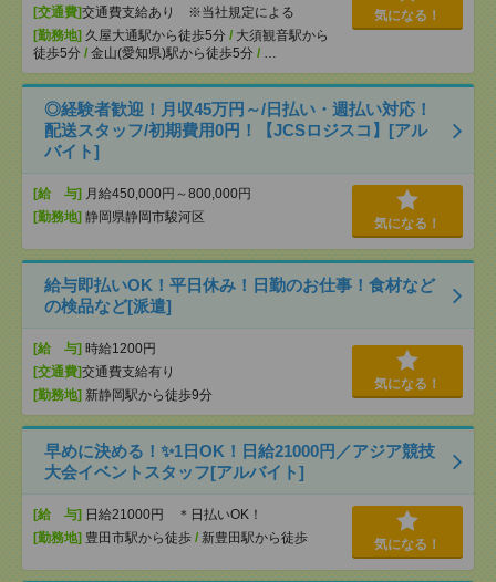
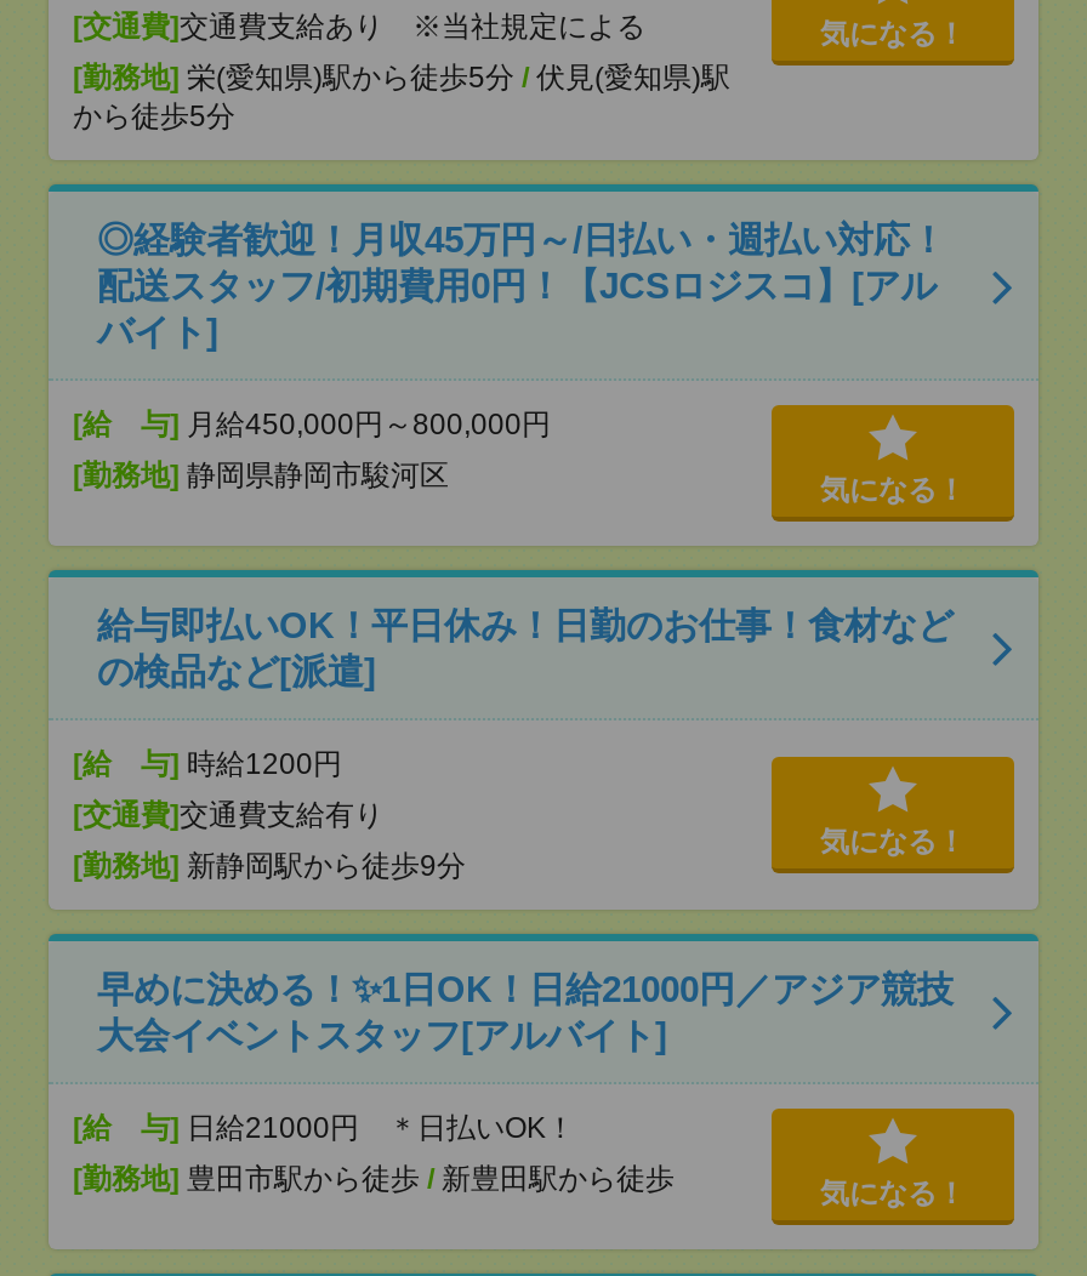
- [勤務地]久屋大通駅から徒歩5分/大須観音駅から
- 徒歩5分/金山(愛知県)駅から徒歩5分/ …
+ [勤務地]栄(愛知県)駅から徒歩5分/伏見(愛知県)駅
+ から徒歩5分
